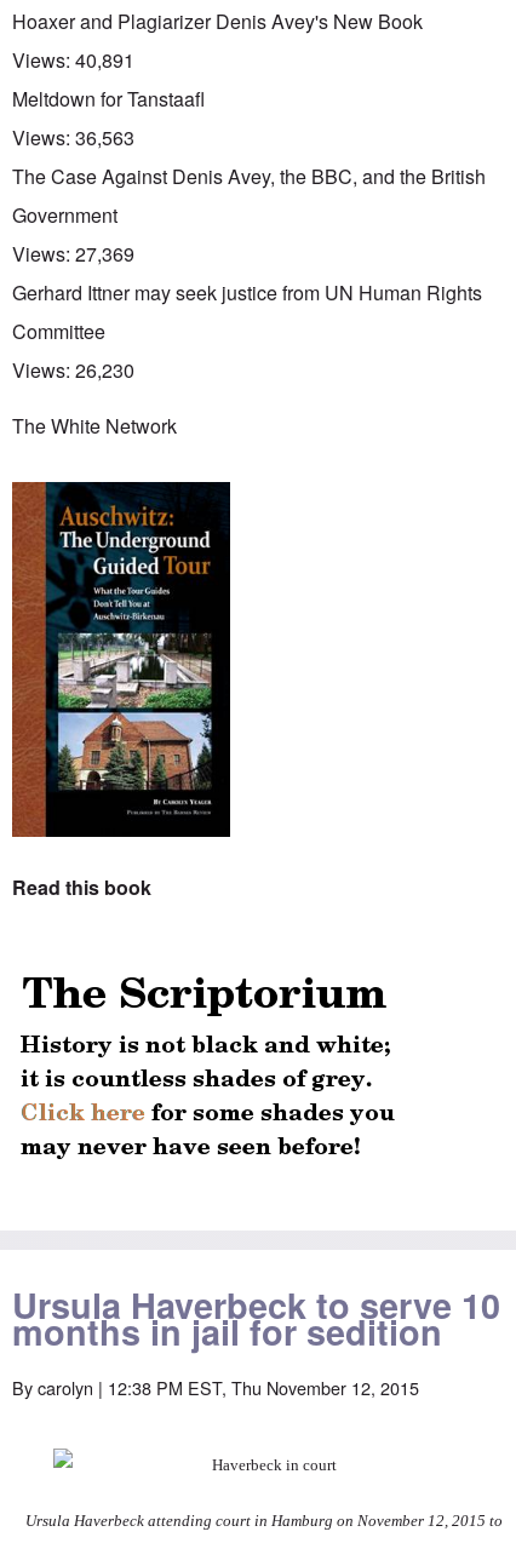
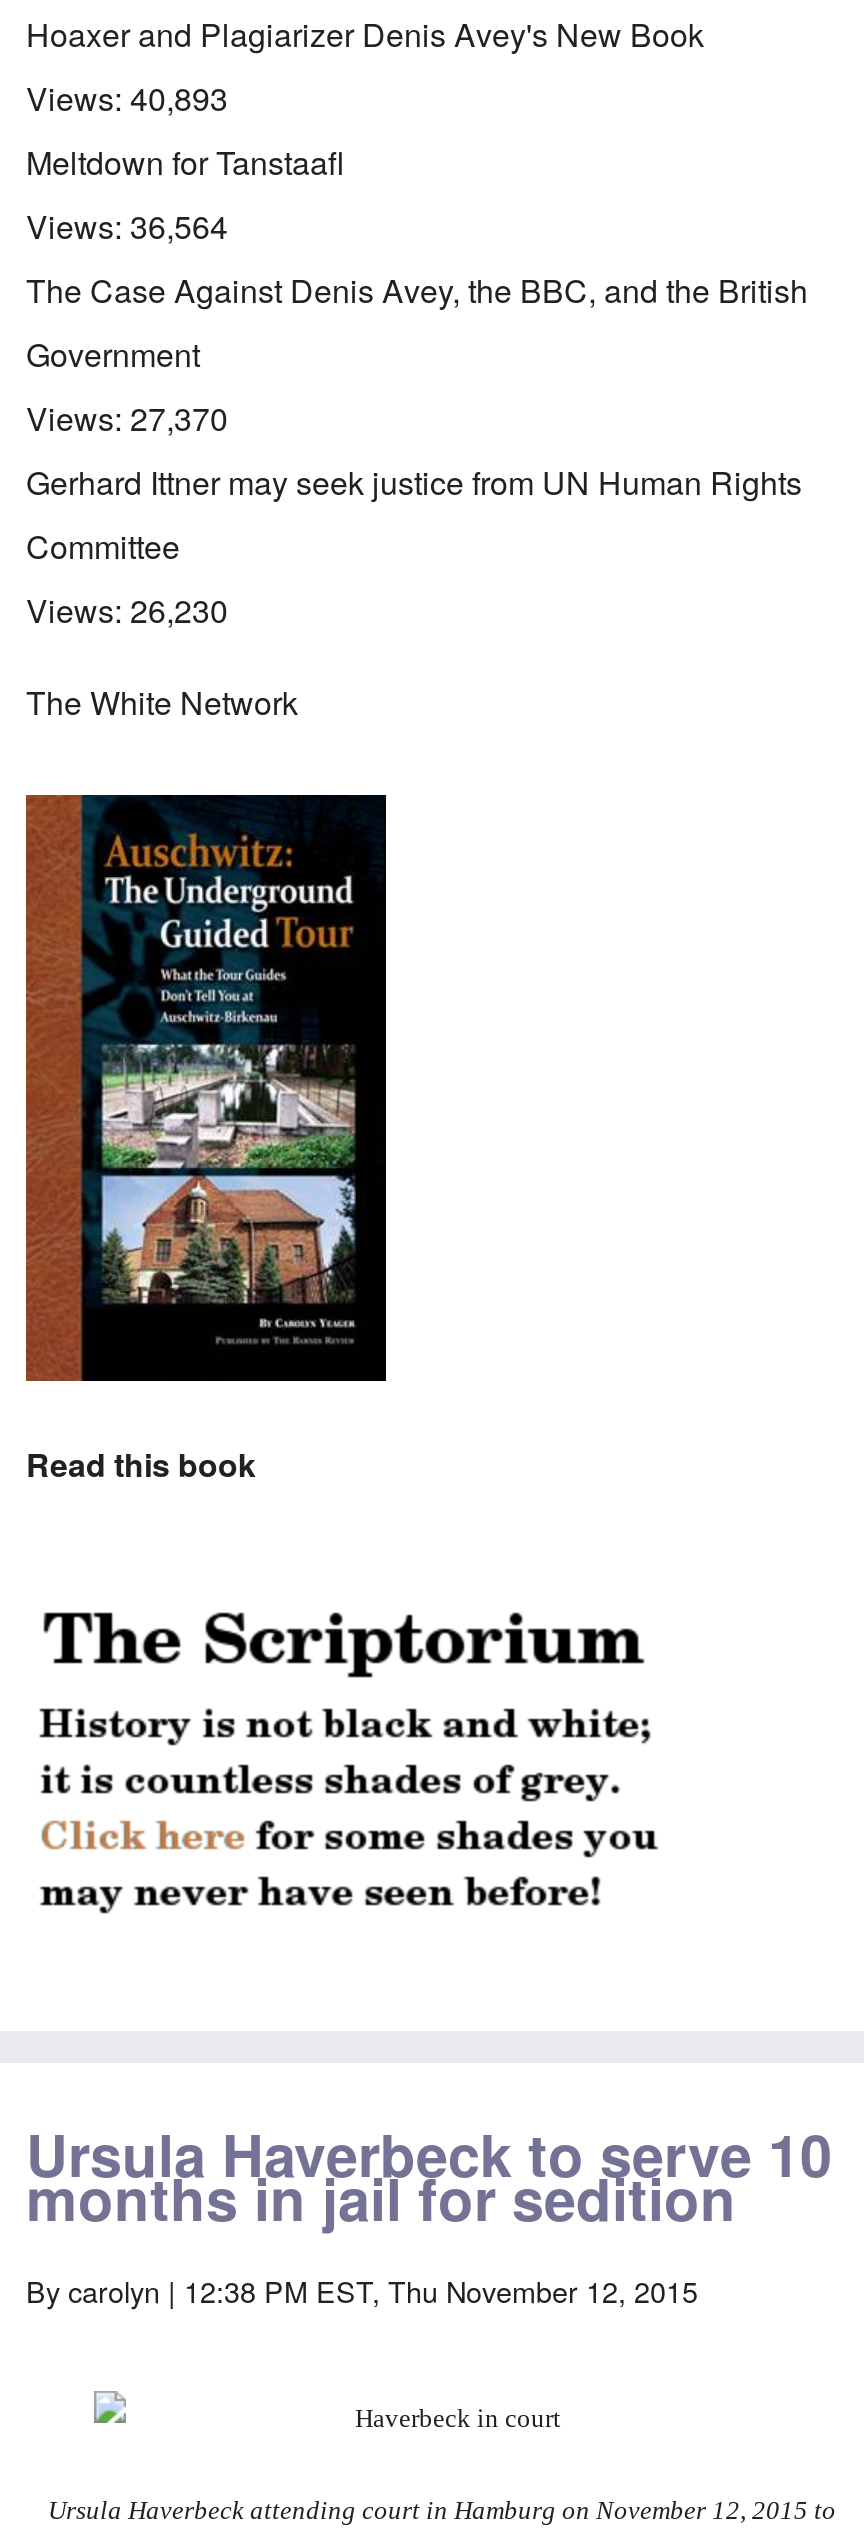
- Views: 40,891
+ Views: 40,893

- Views: 36,563
+ Views: 36,564

- Views: 27,369
+ Views: 27,370
